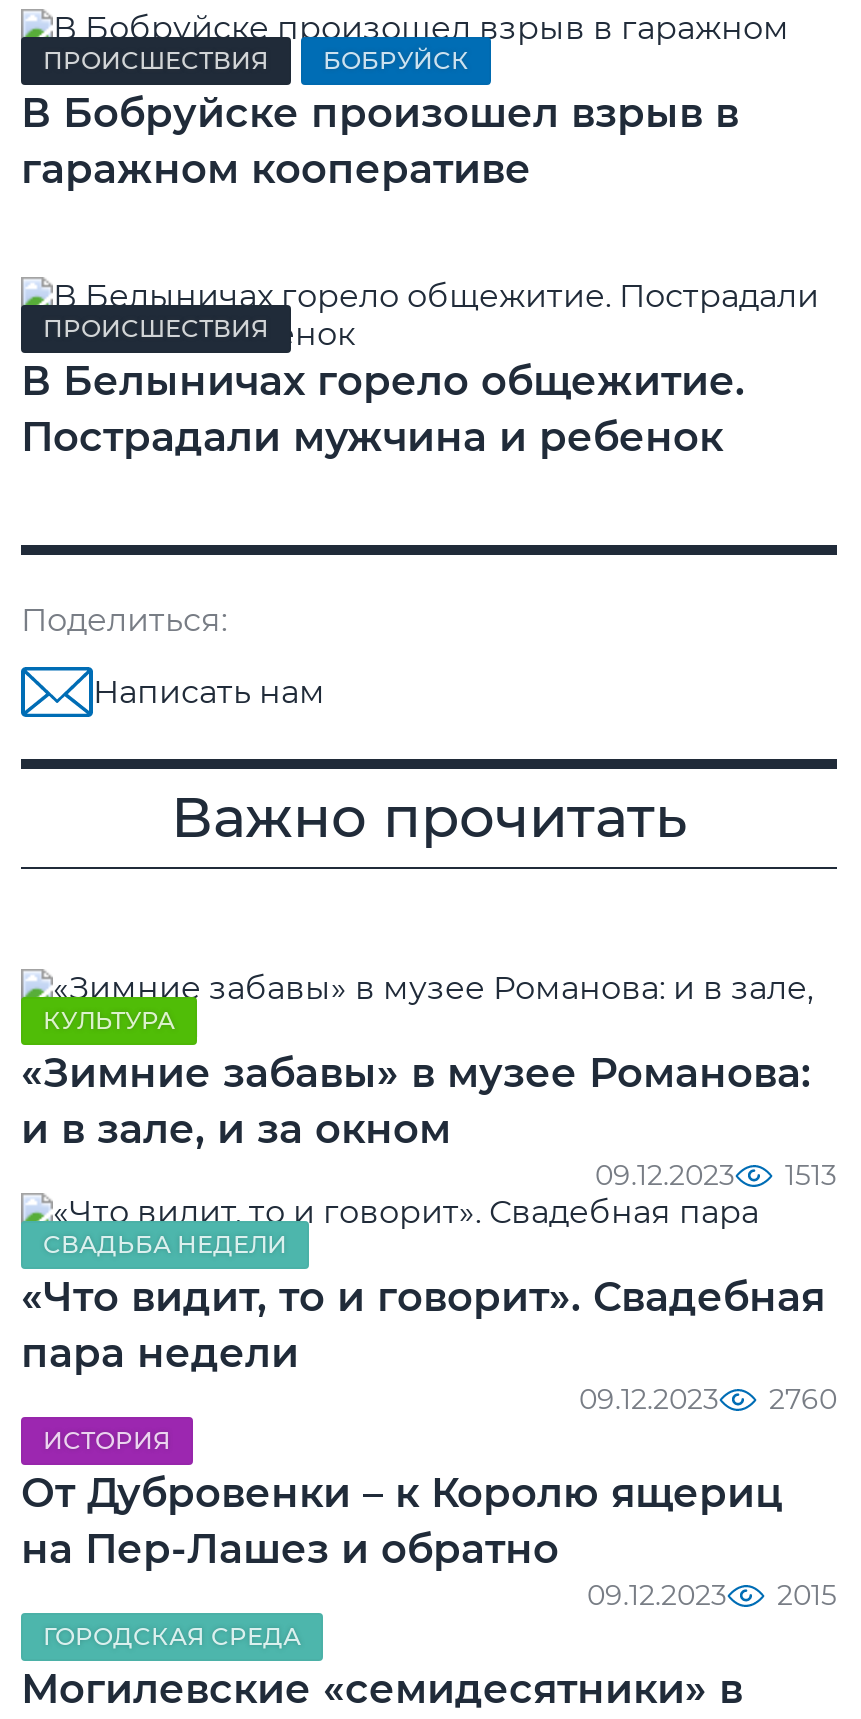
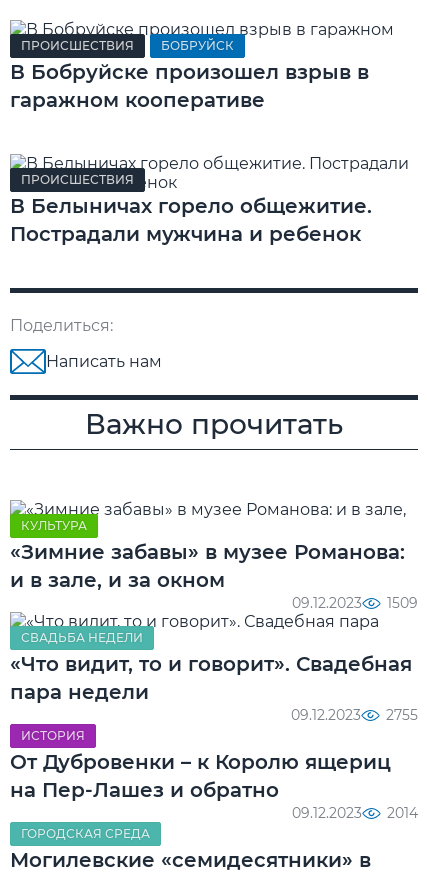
- 09.12.2023 1513
+ 09.12.2023 1509

- 09.12.2023 2760
+ 09.12.2023 2755

- 09.12.2023 2015
+ 09.12.2023 2014
